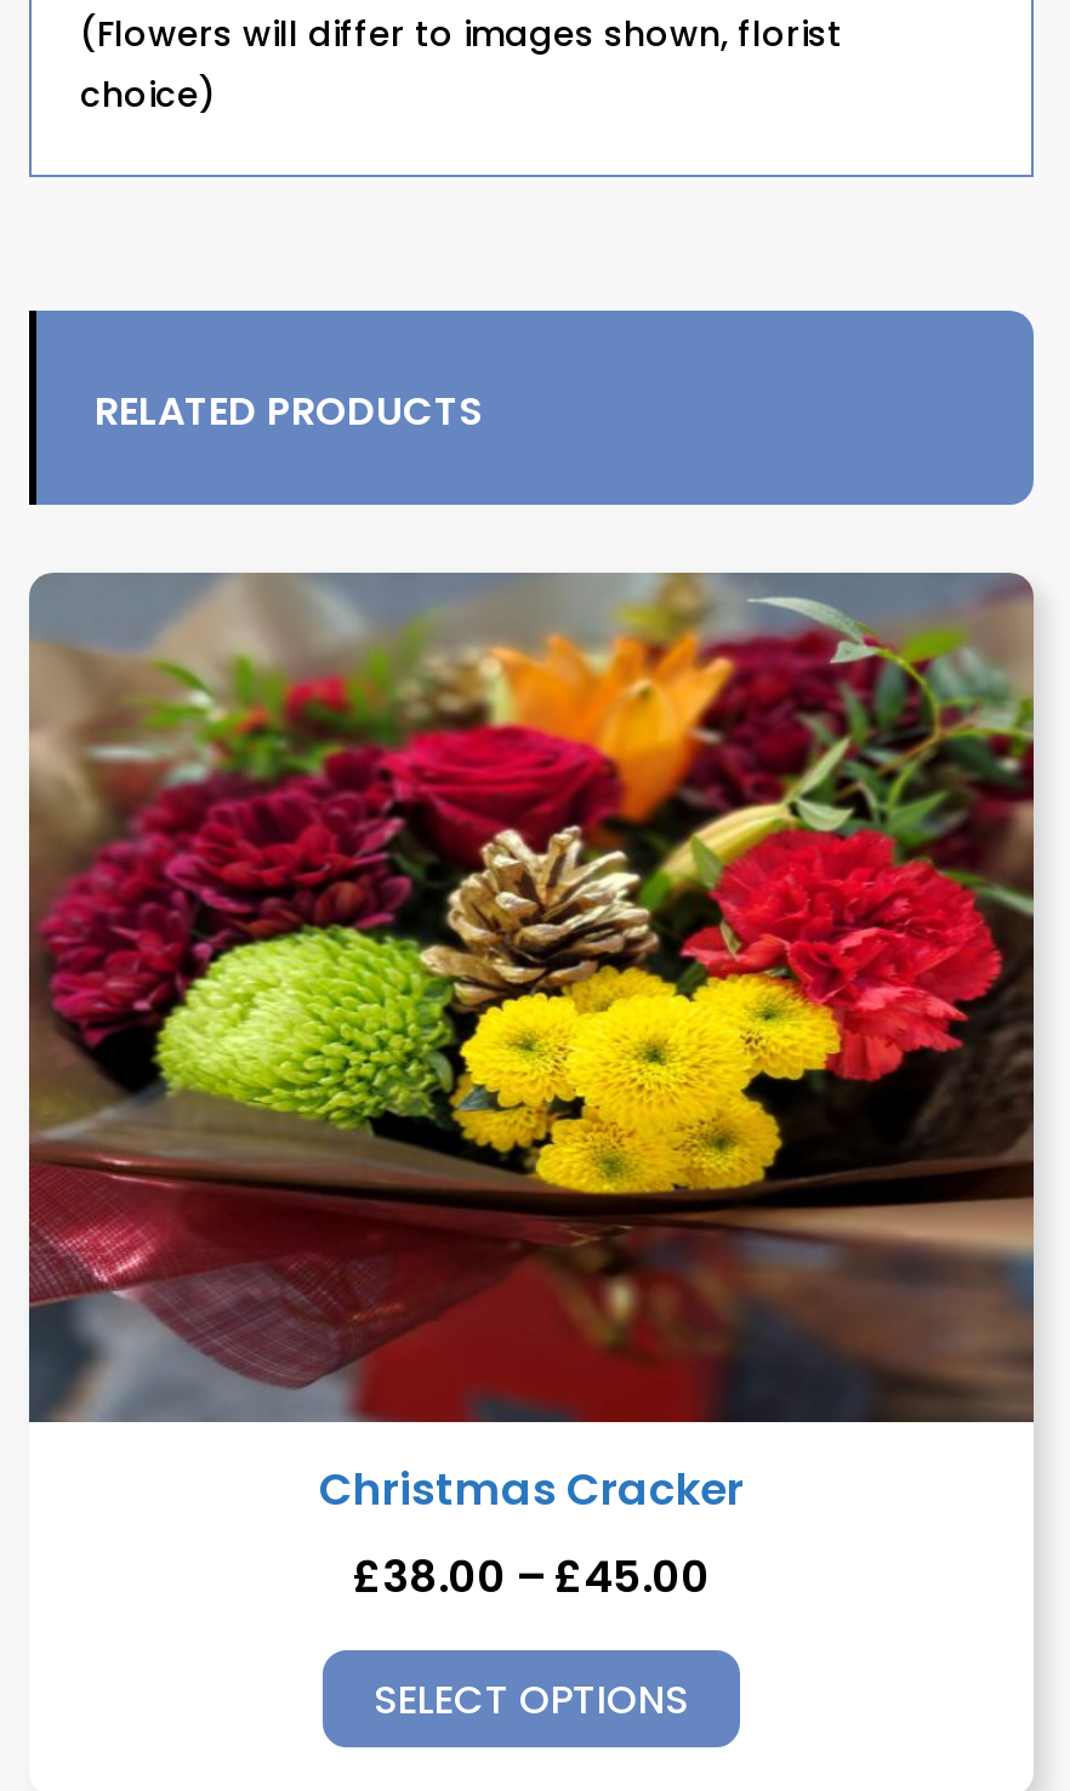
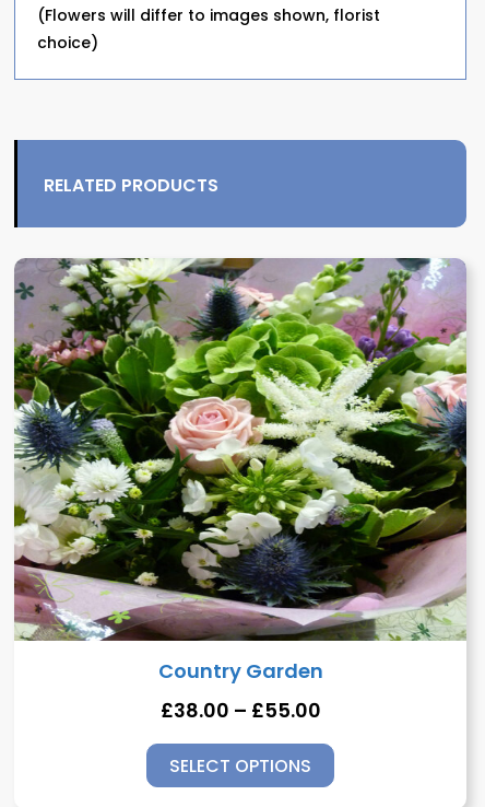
- [image]
- Christmas Cracker
- £38.00 – £45.00
+ [image]
+ Country Garden
+ £38.00 – £55.00
